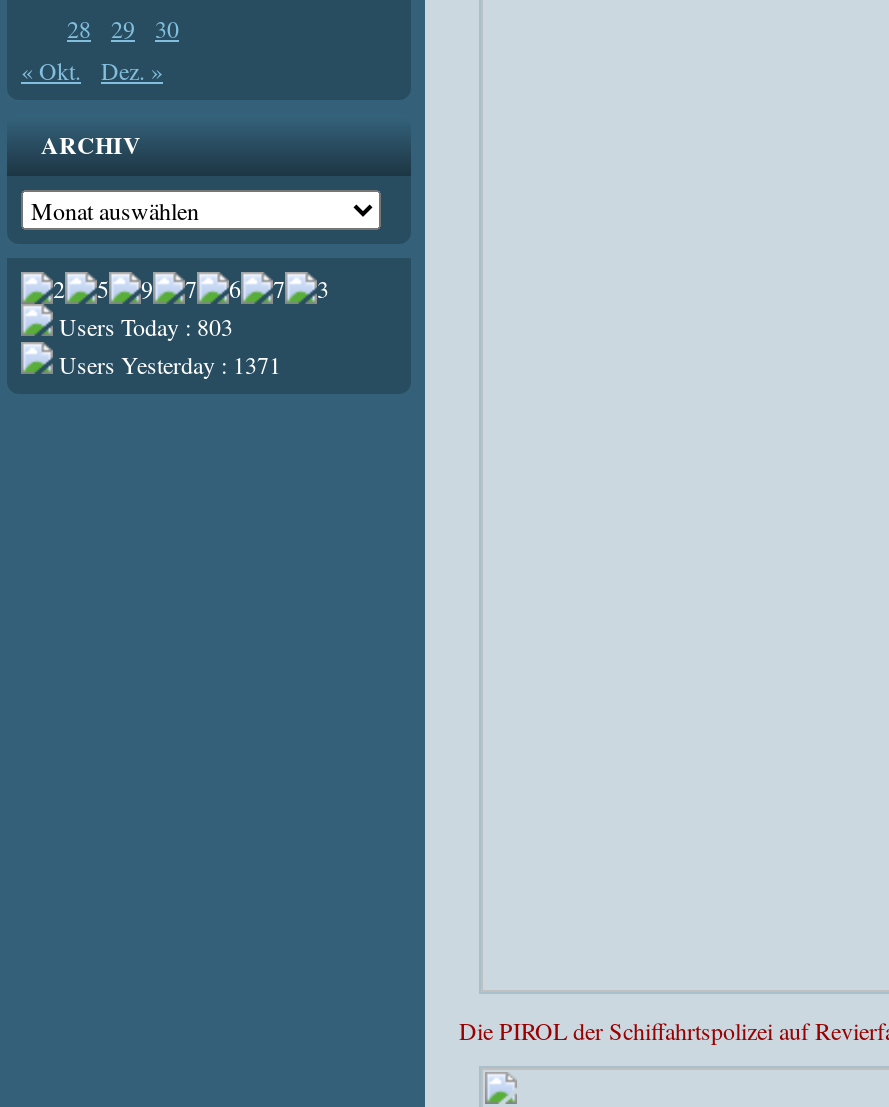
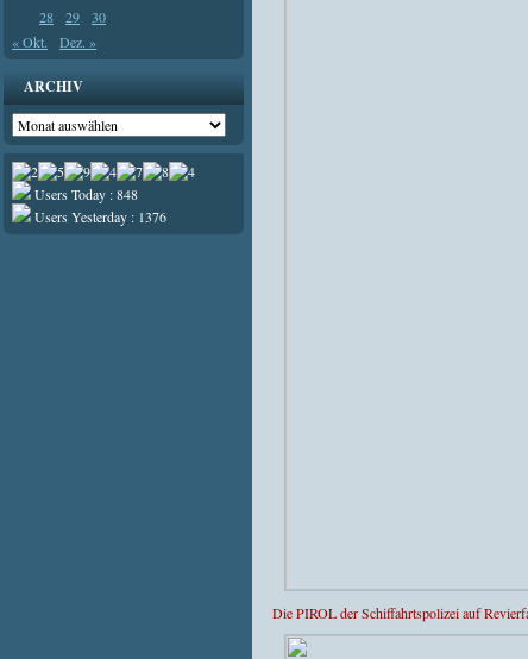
- Users Today : 803
+ Users Today : 848

- Users Yesterday : 1371
+ Users Yesterday : 1376
